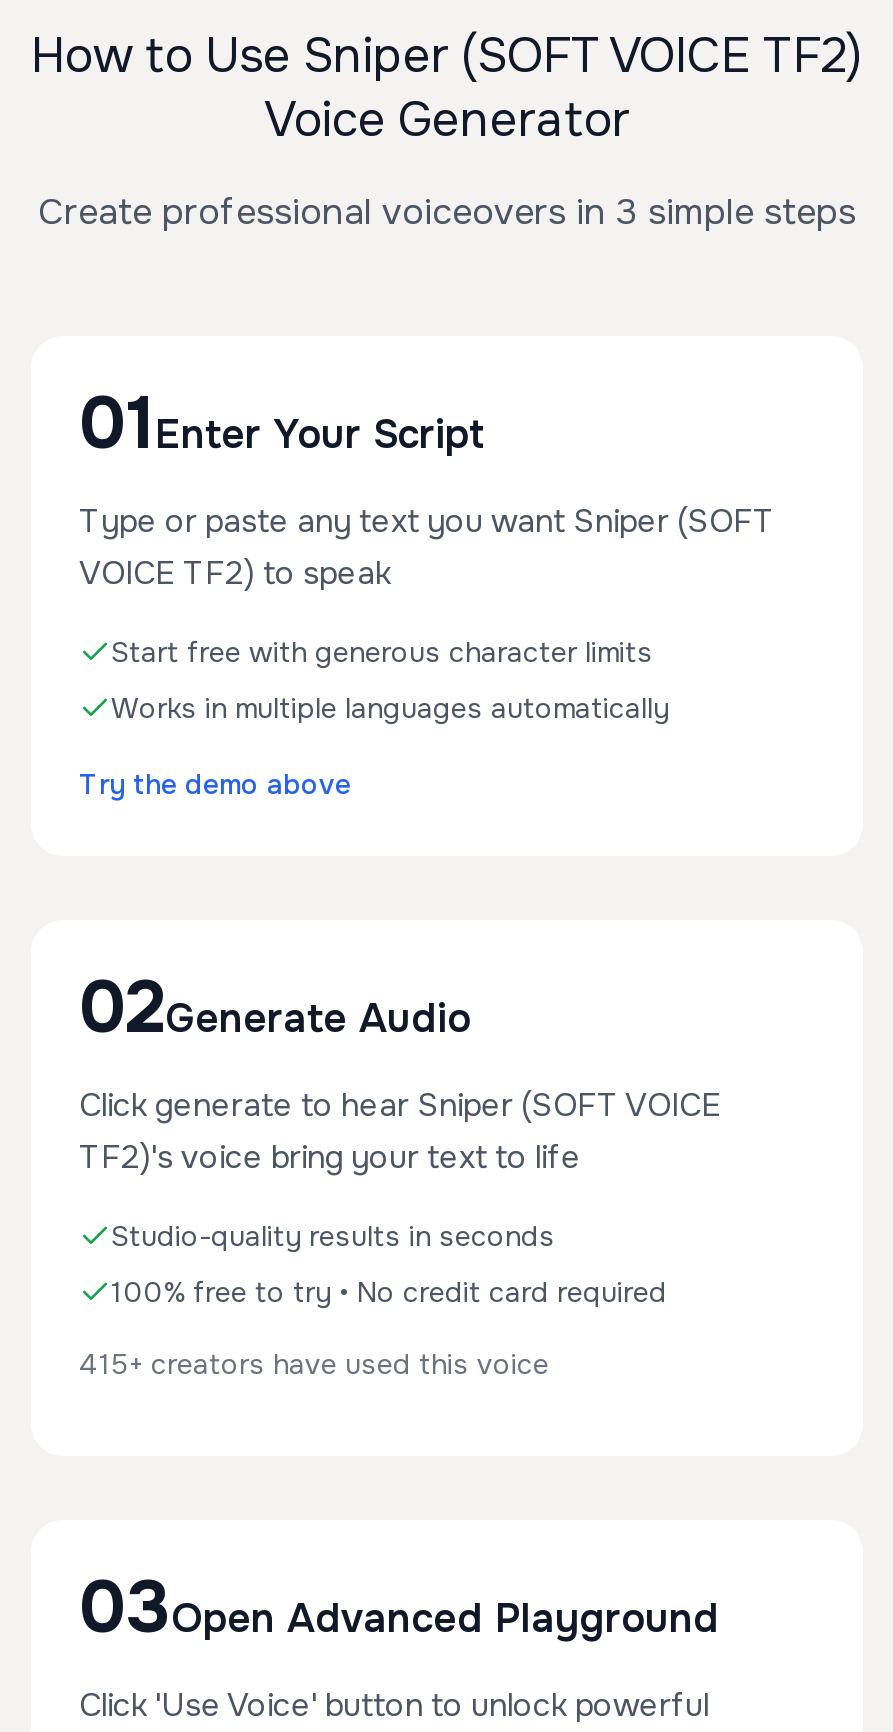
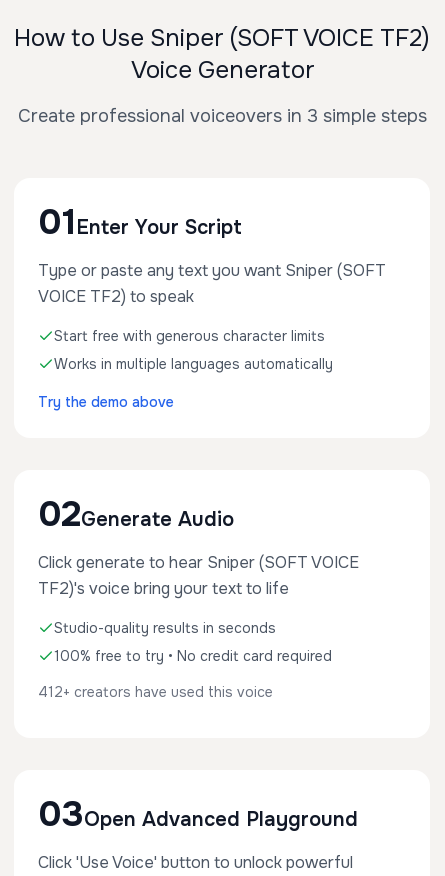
- 415+ creators have used this voice
+ 412+ creators have used this voice
